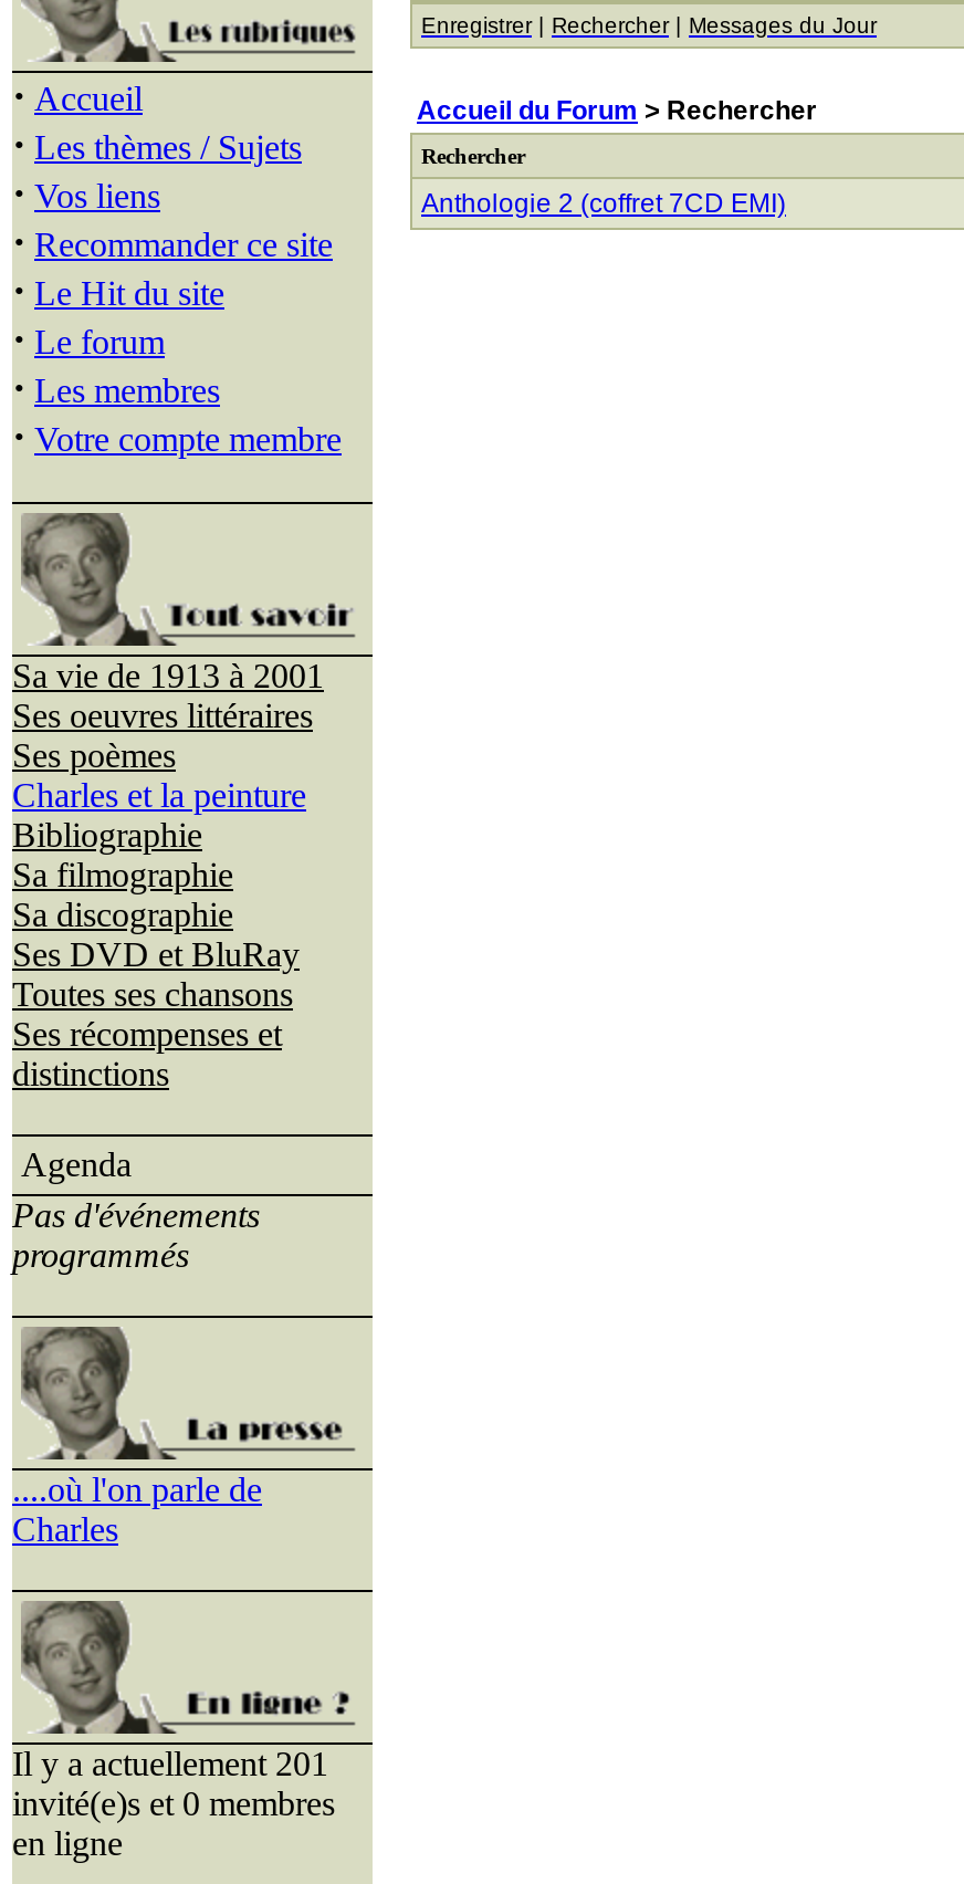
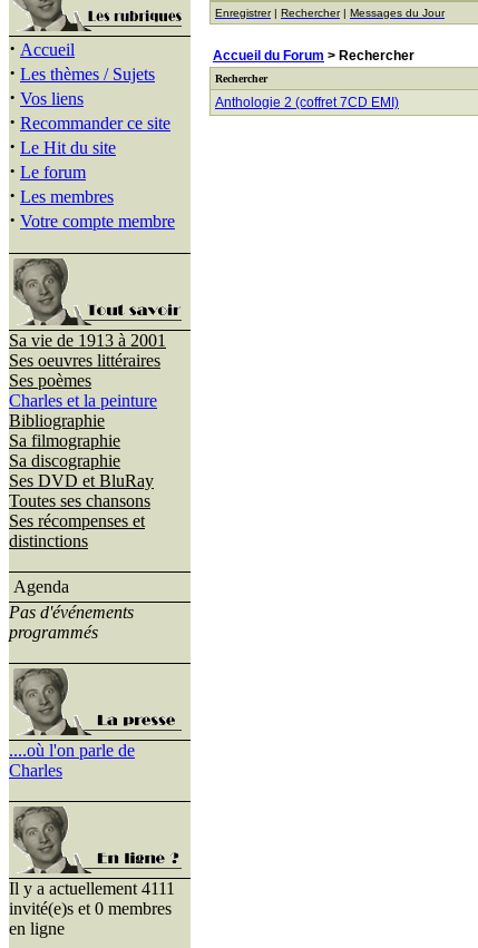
- Il y a actuellement 201
+ Il y a actuellement 4111
